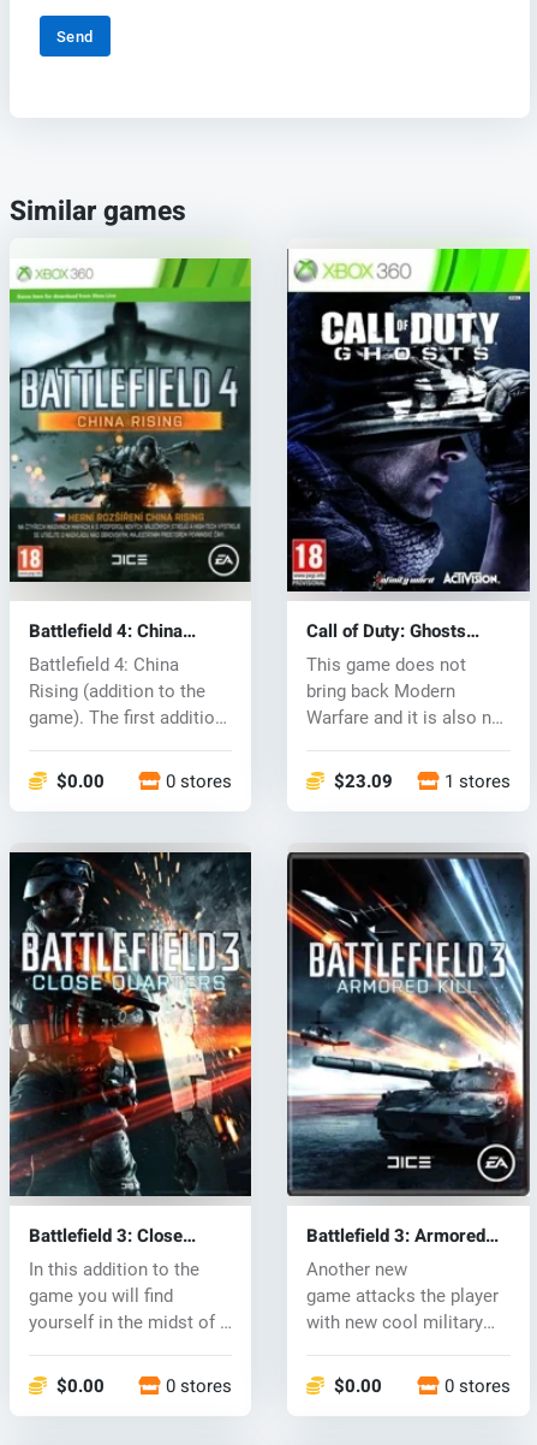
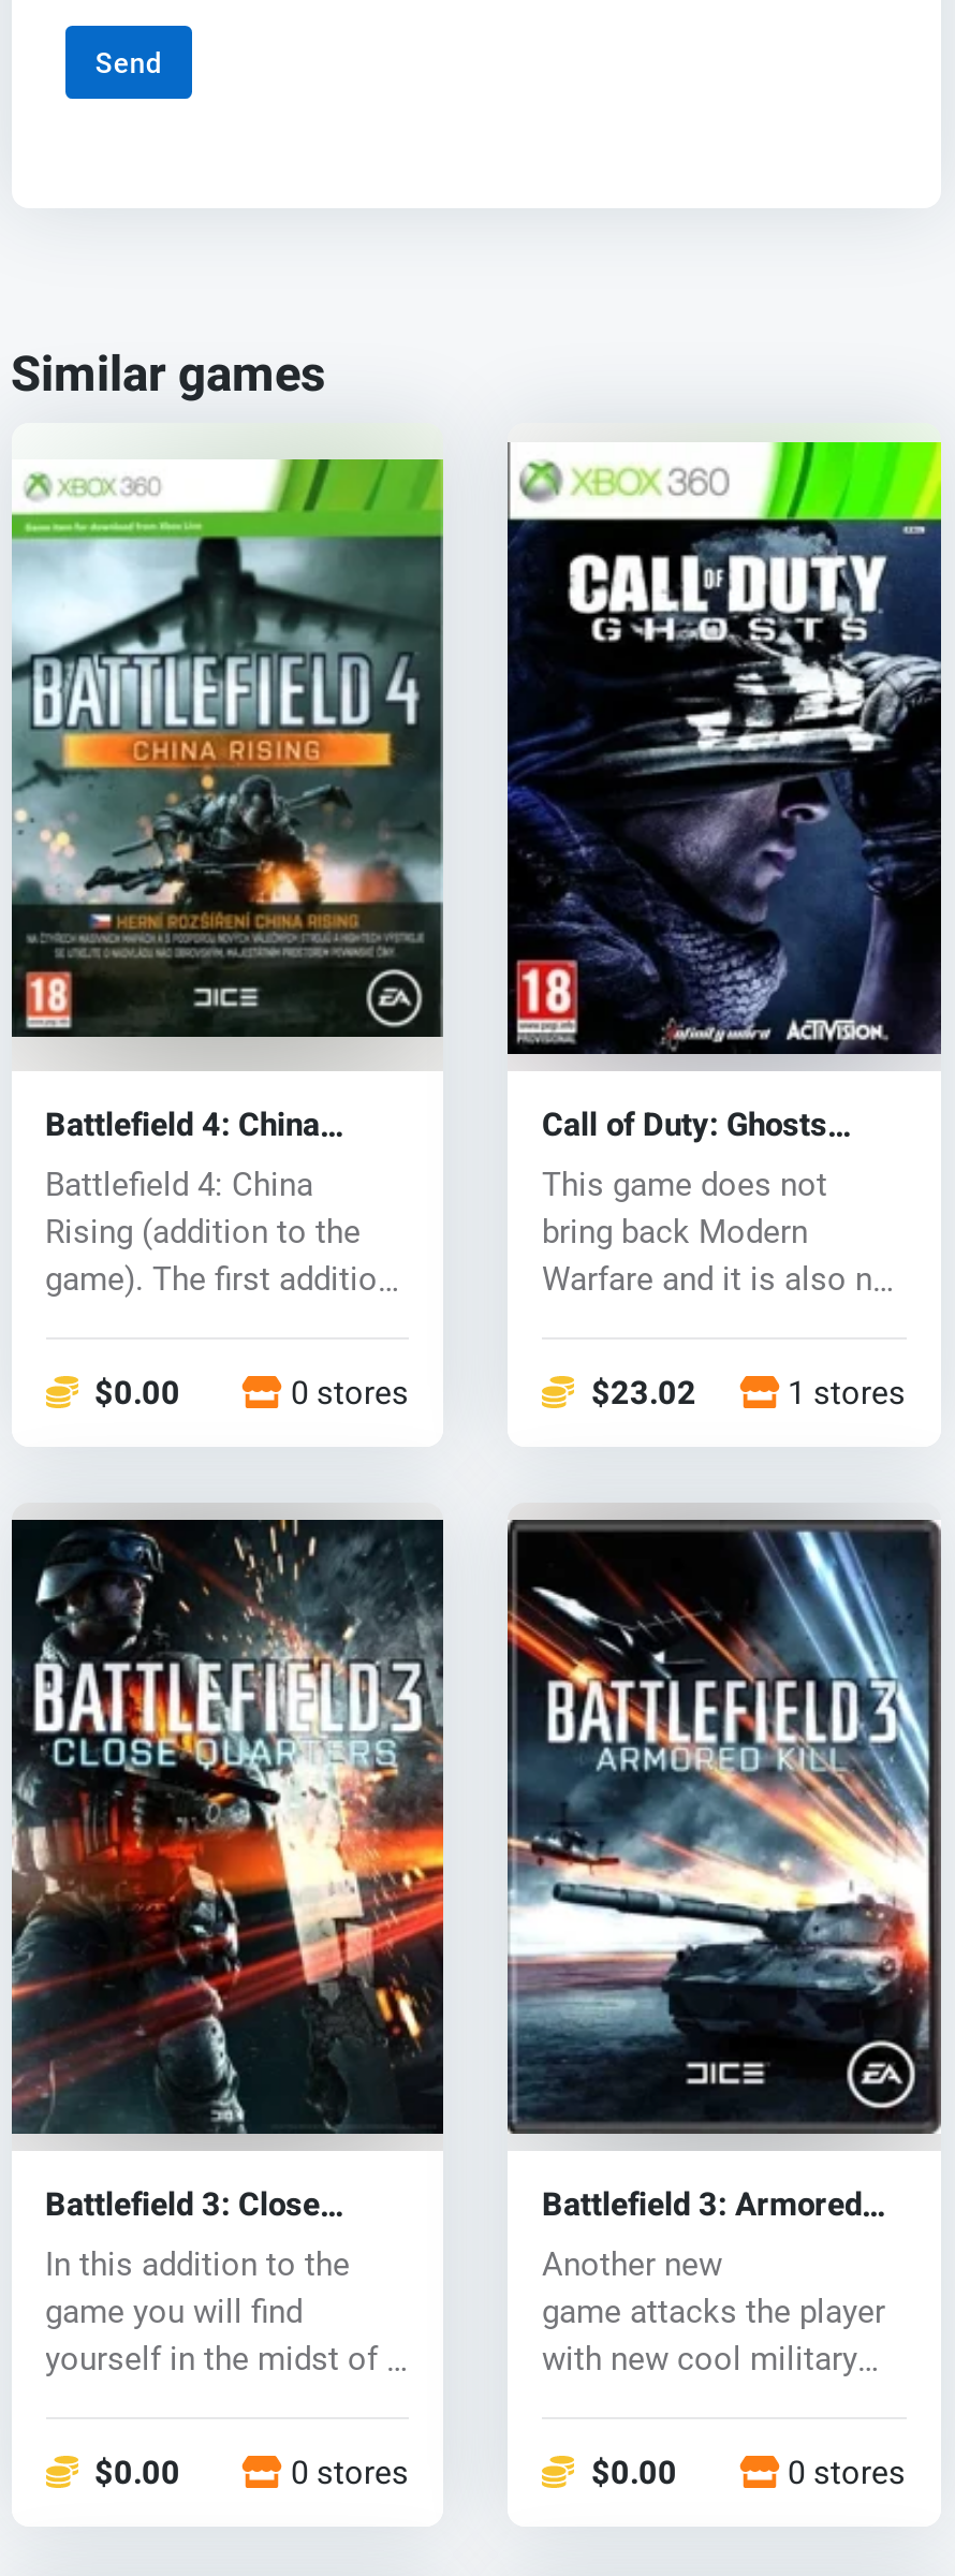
- $23.09 1 stores
+ $23.02 1 stores
